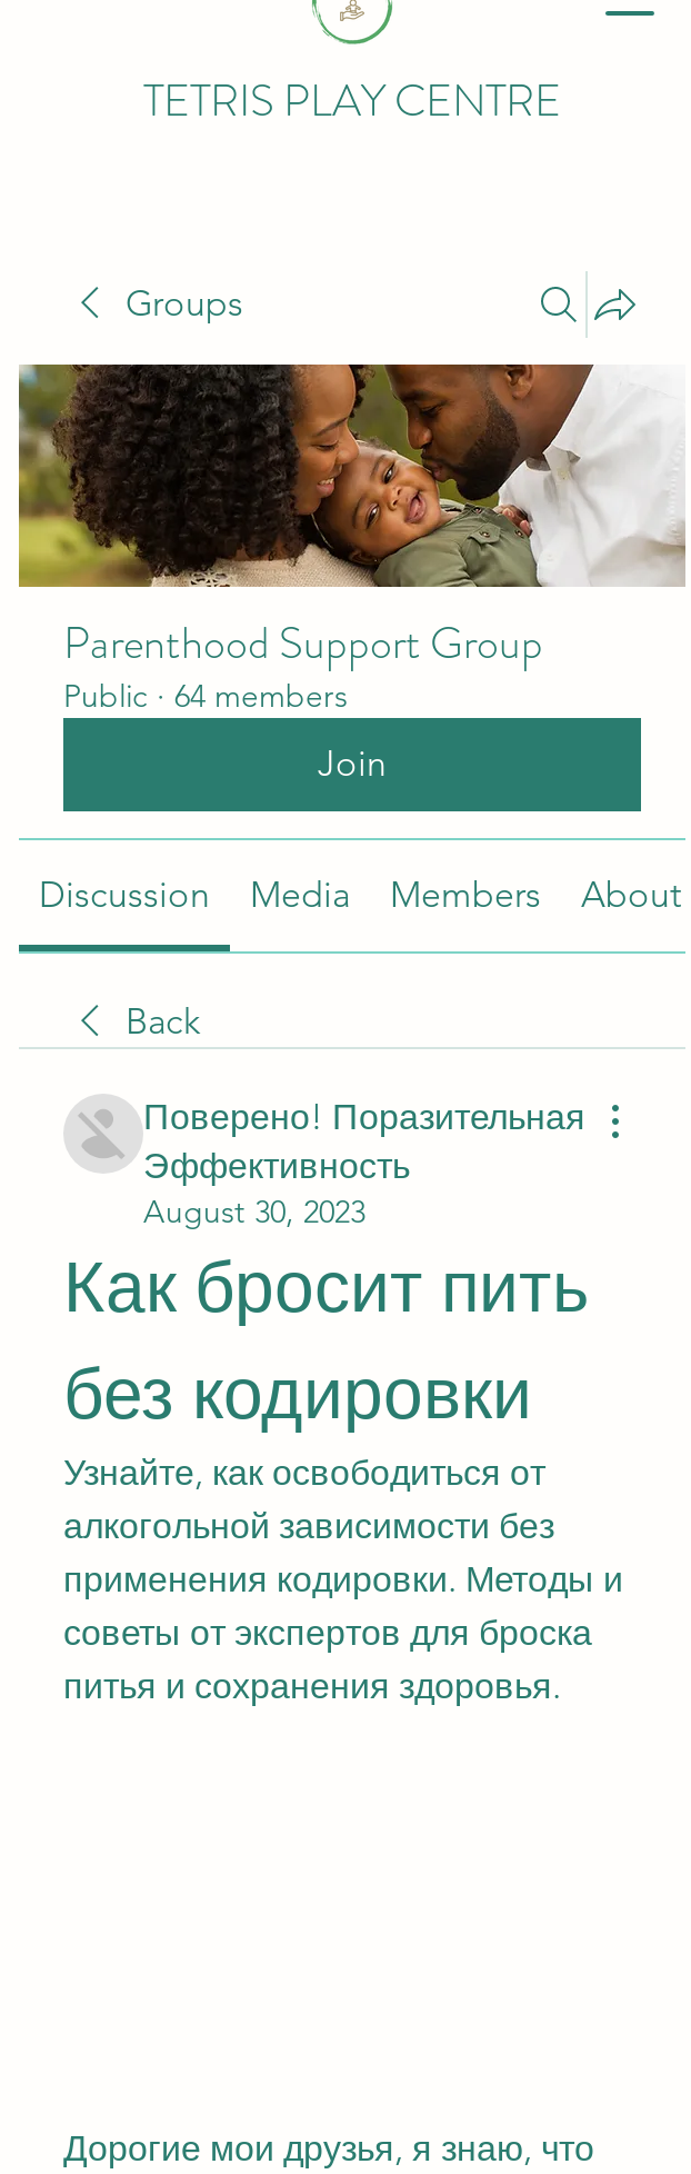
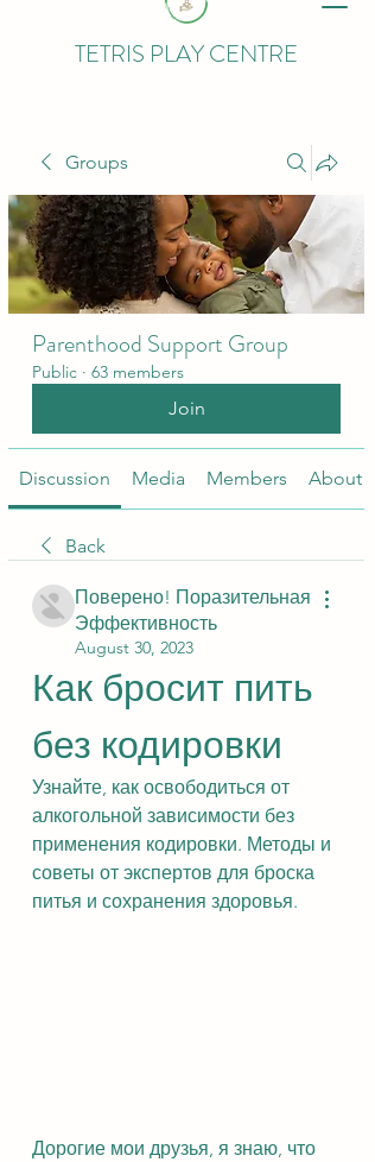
- Public · 64 members
+ Public · 63 members
